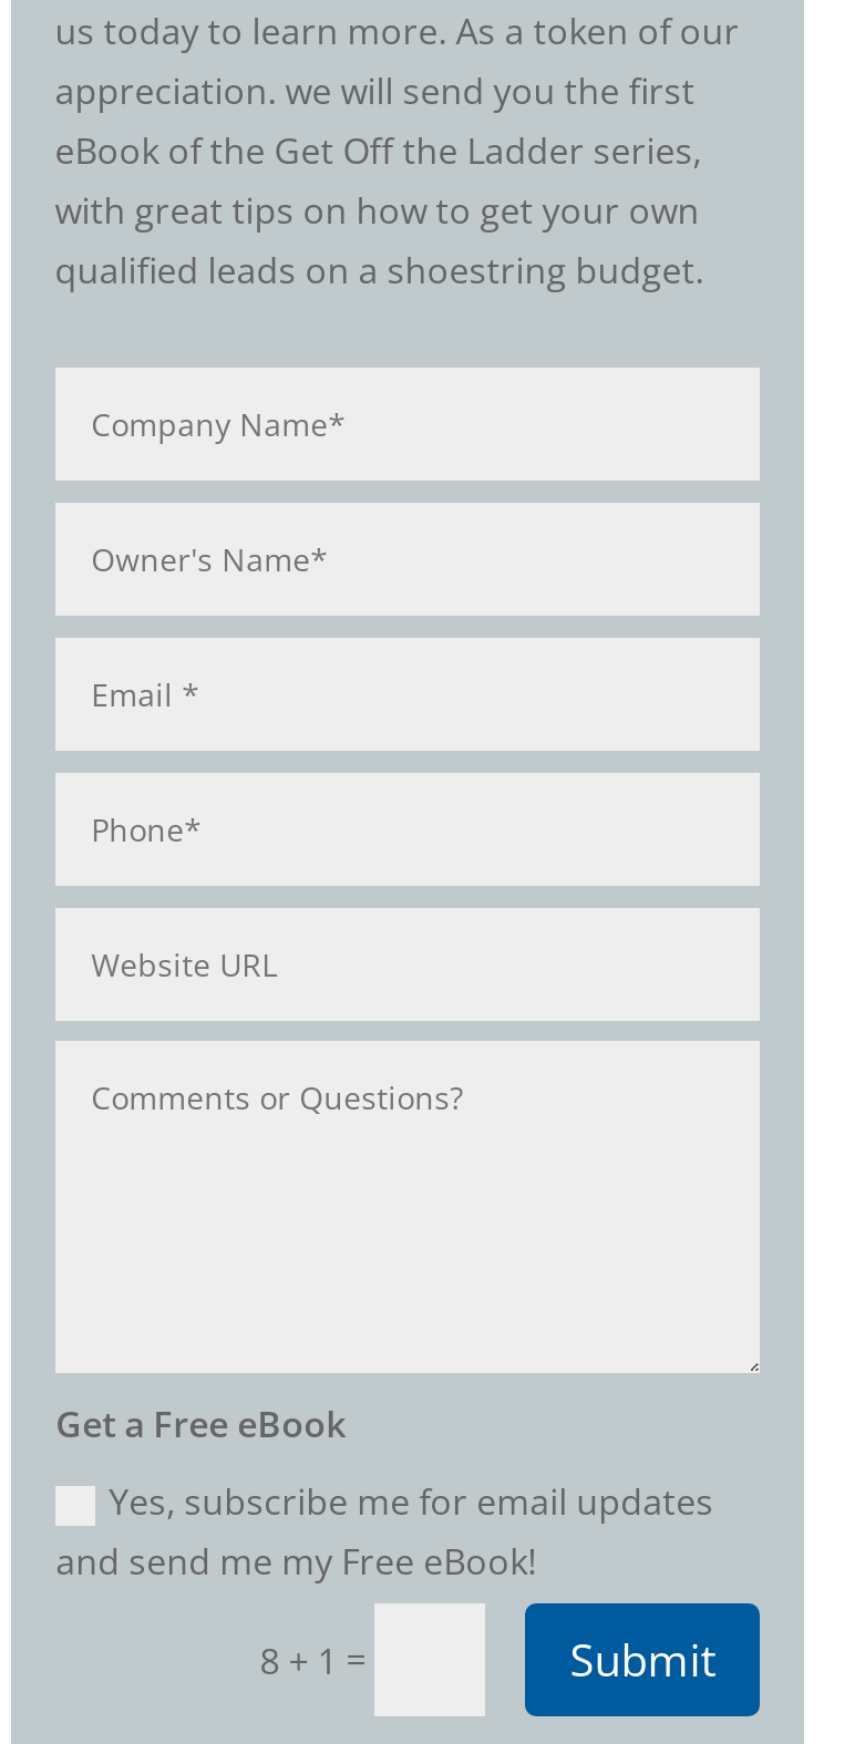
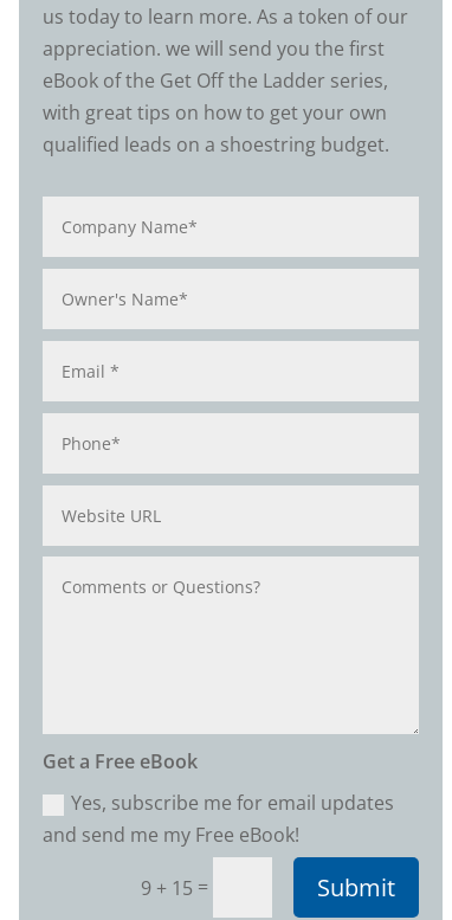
- 8 + 1 =
+ 9 + 15 =
